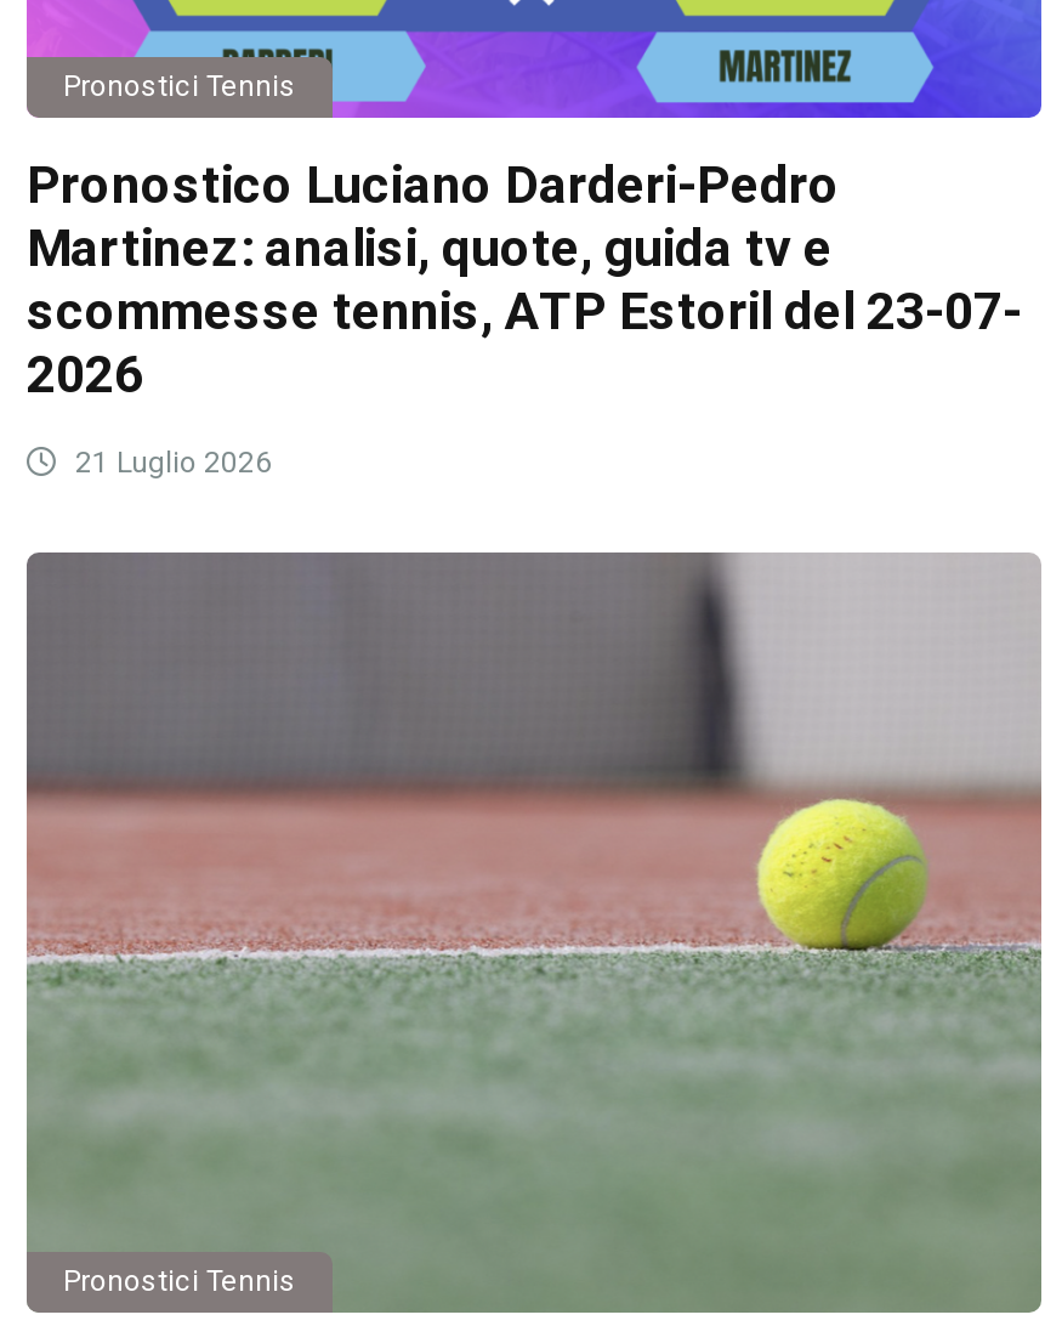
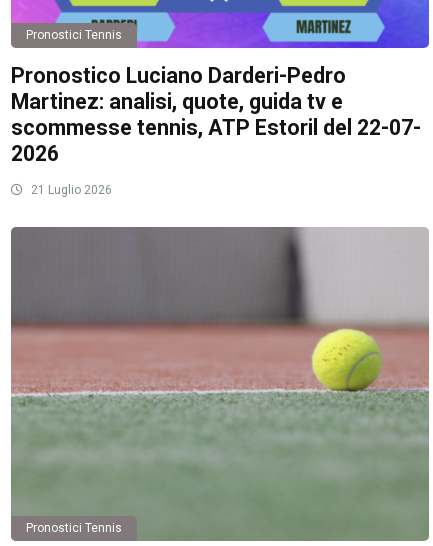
- scommesse tennis, ATP Estoril del 23-07-
+ scommesse tennis, ATP Estoril del 22-07-
